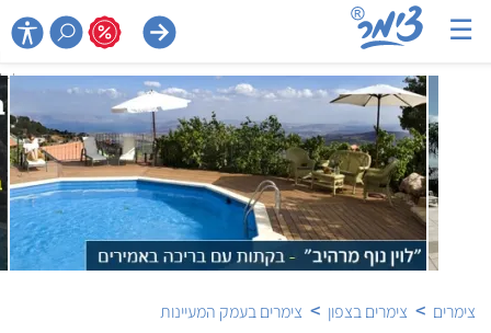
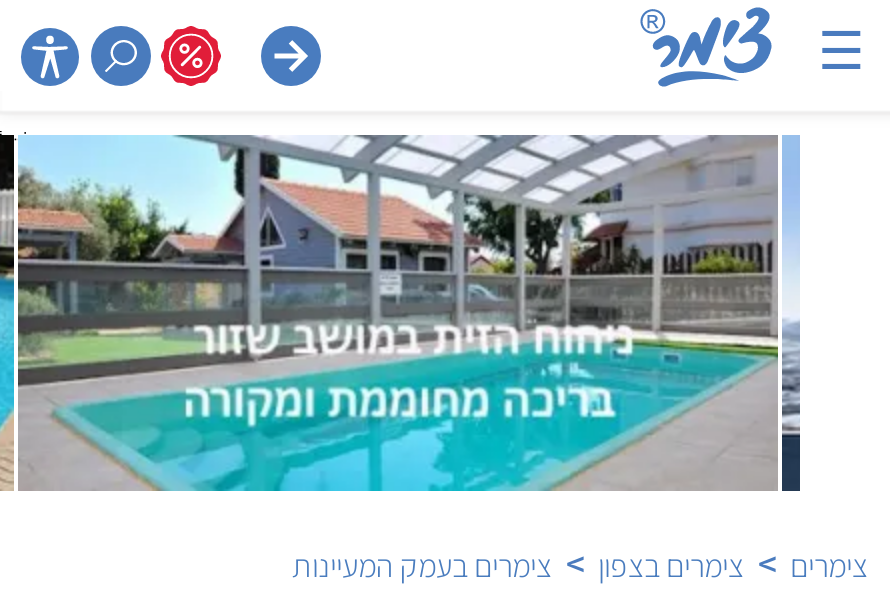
- [image]
+ [image]
